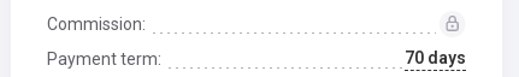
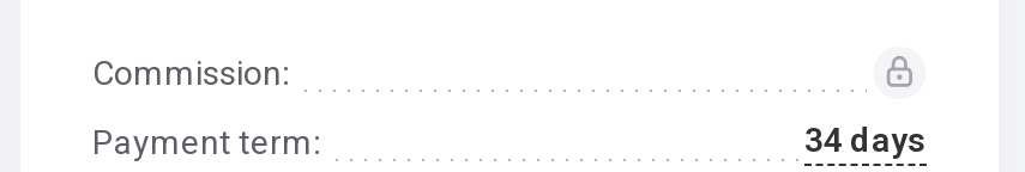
- 70 days
+ 34 days
